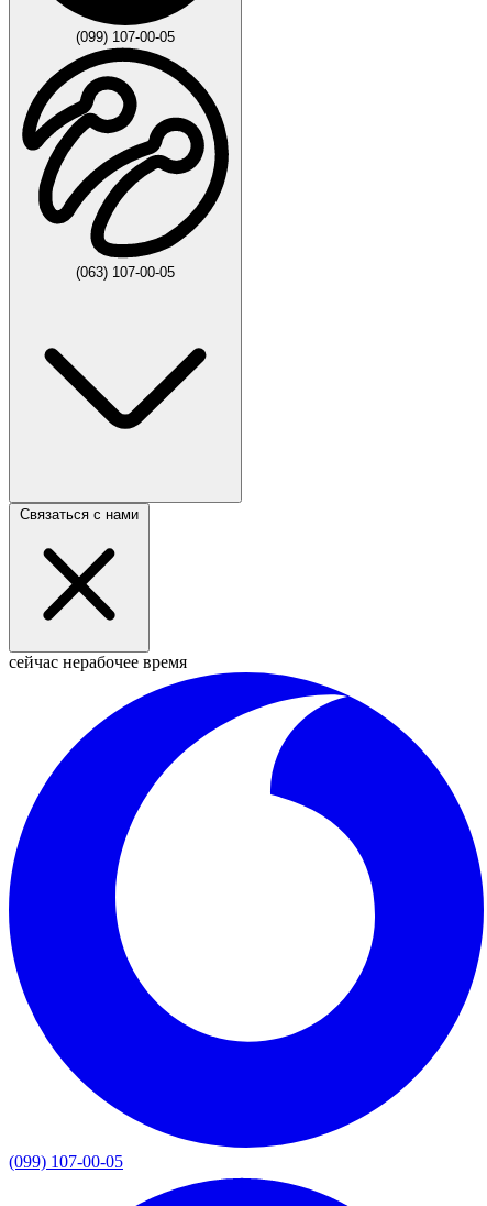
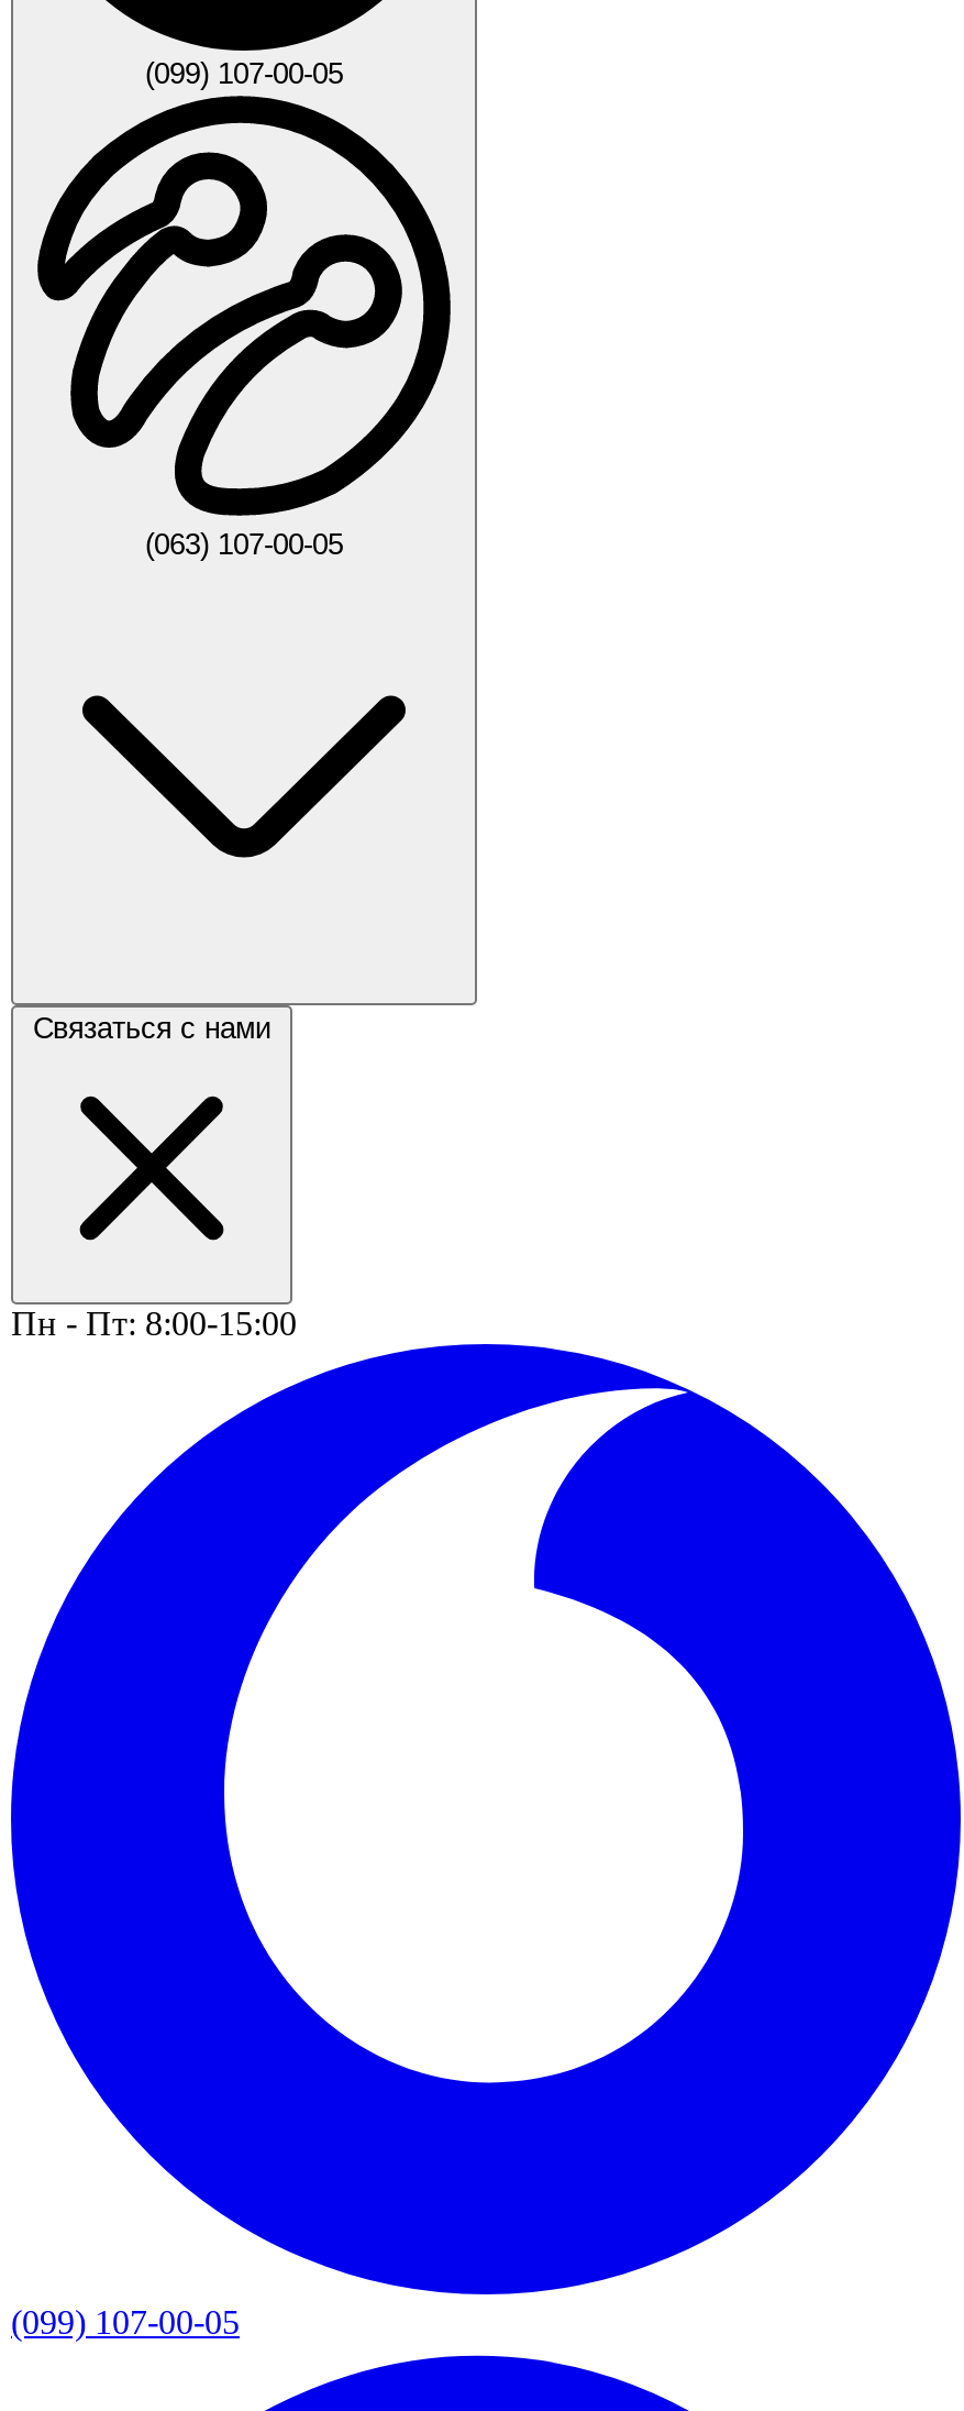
- сейчас нерабочее время
+ Пн - Пт: 8:00-15:00
